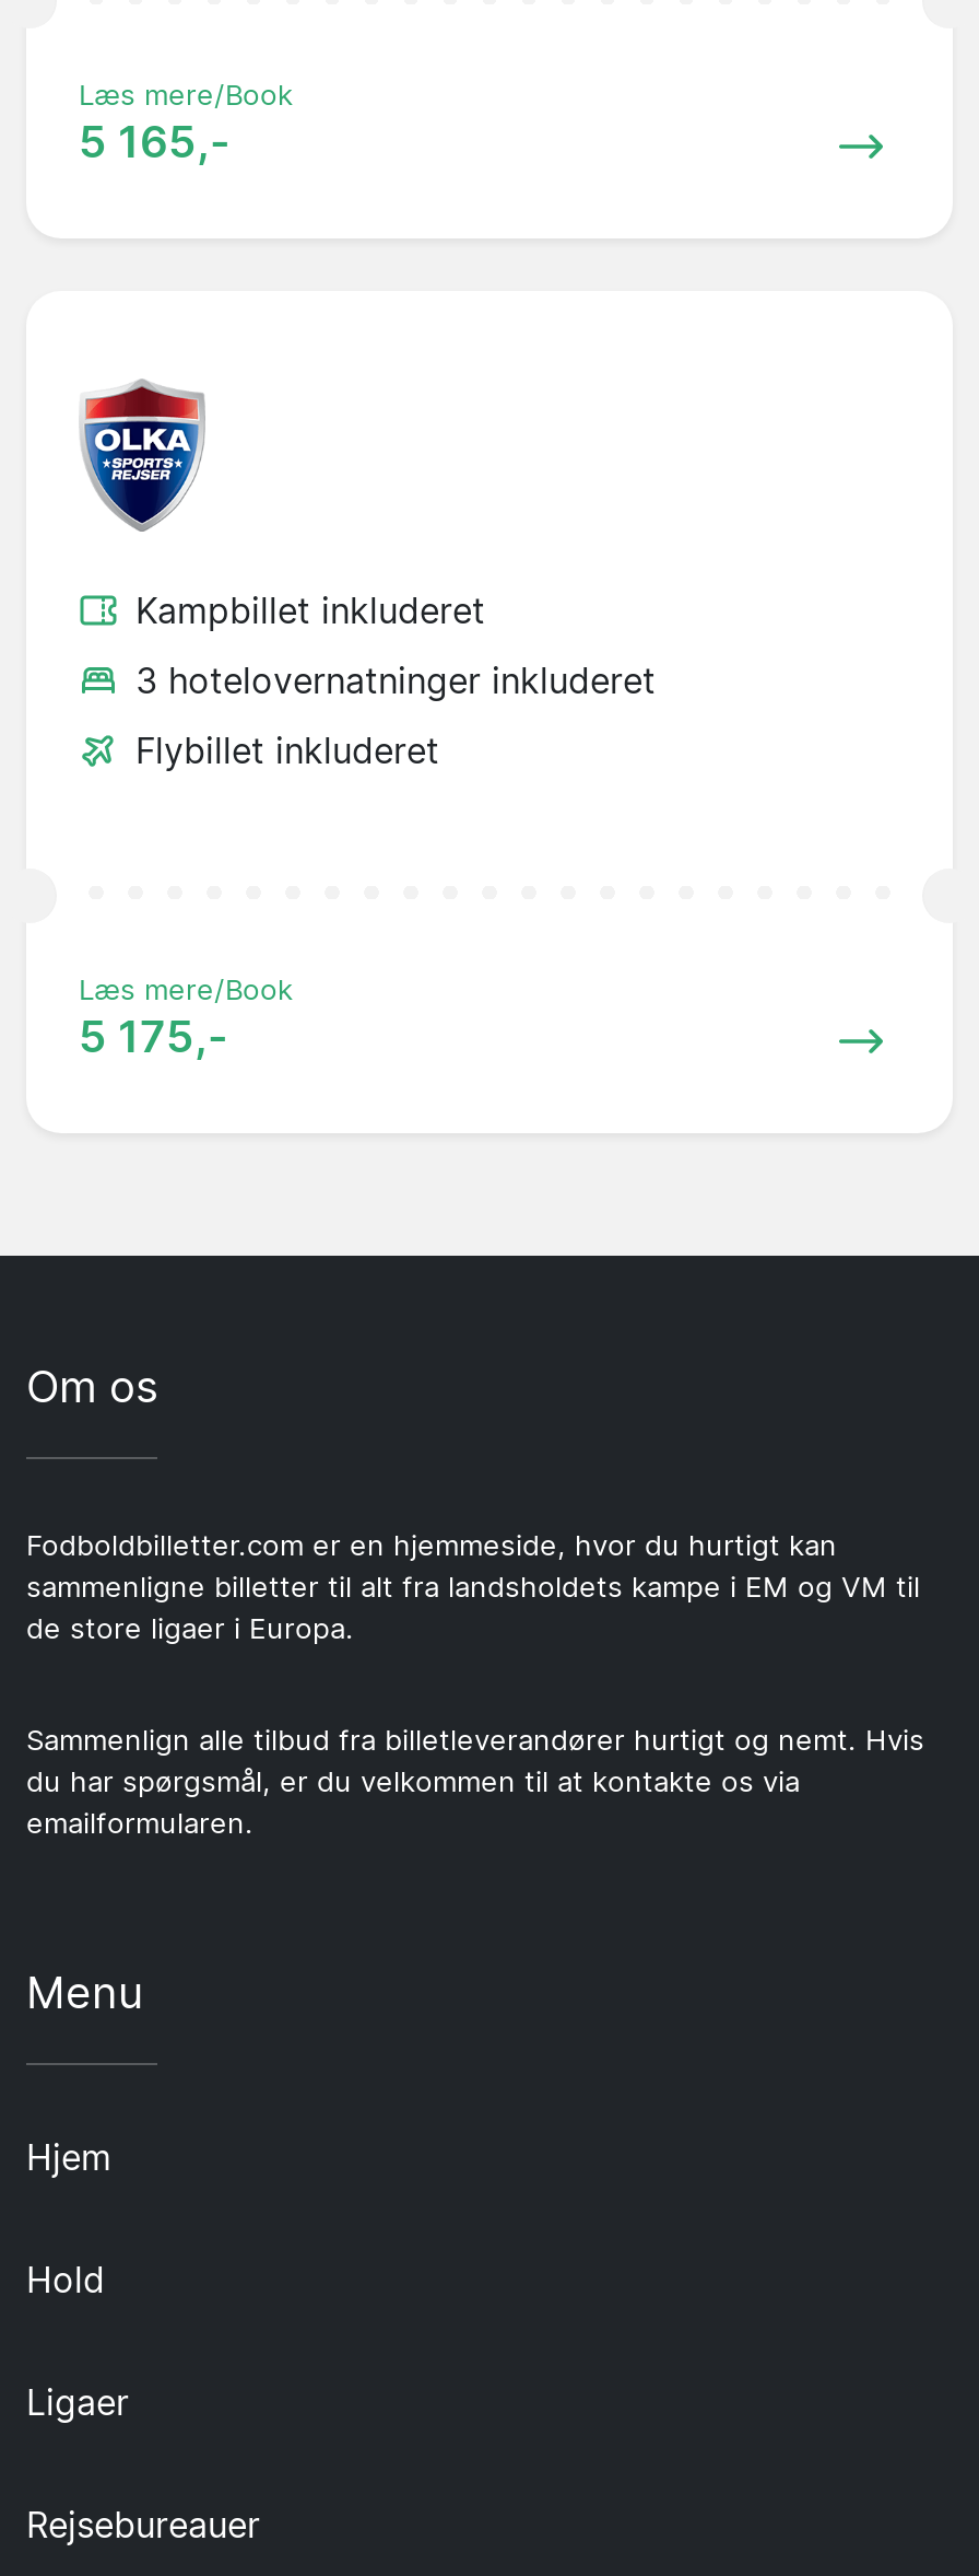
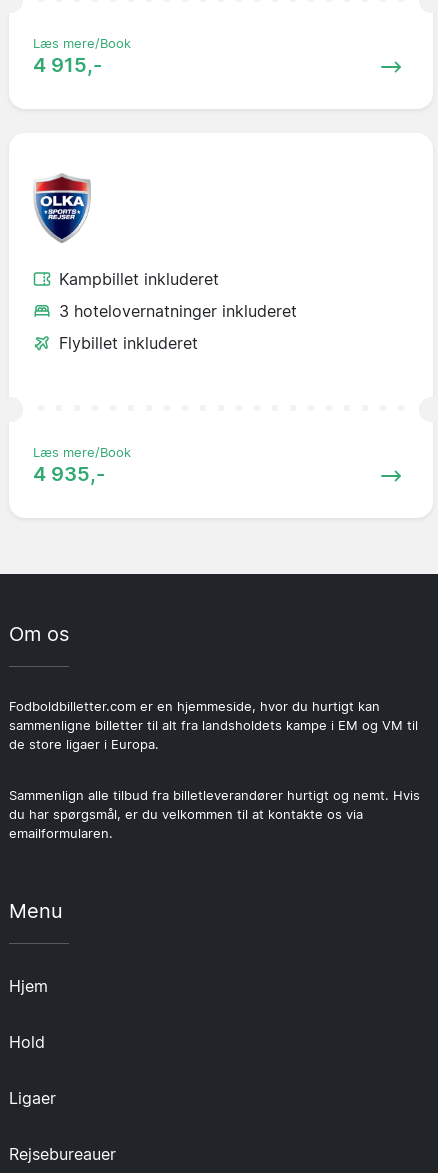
- 5 165,-
+ 4 915,-

- 5 175,-
+ 4 935,-
